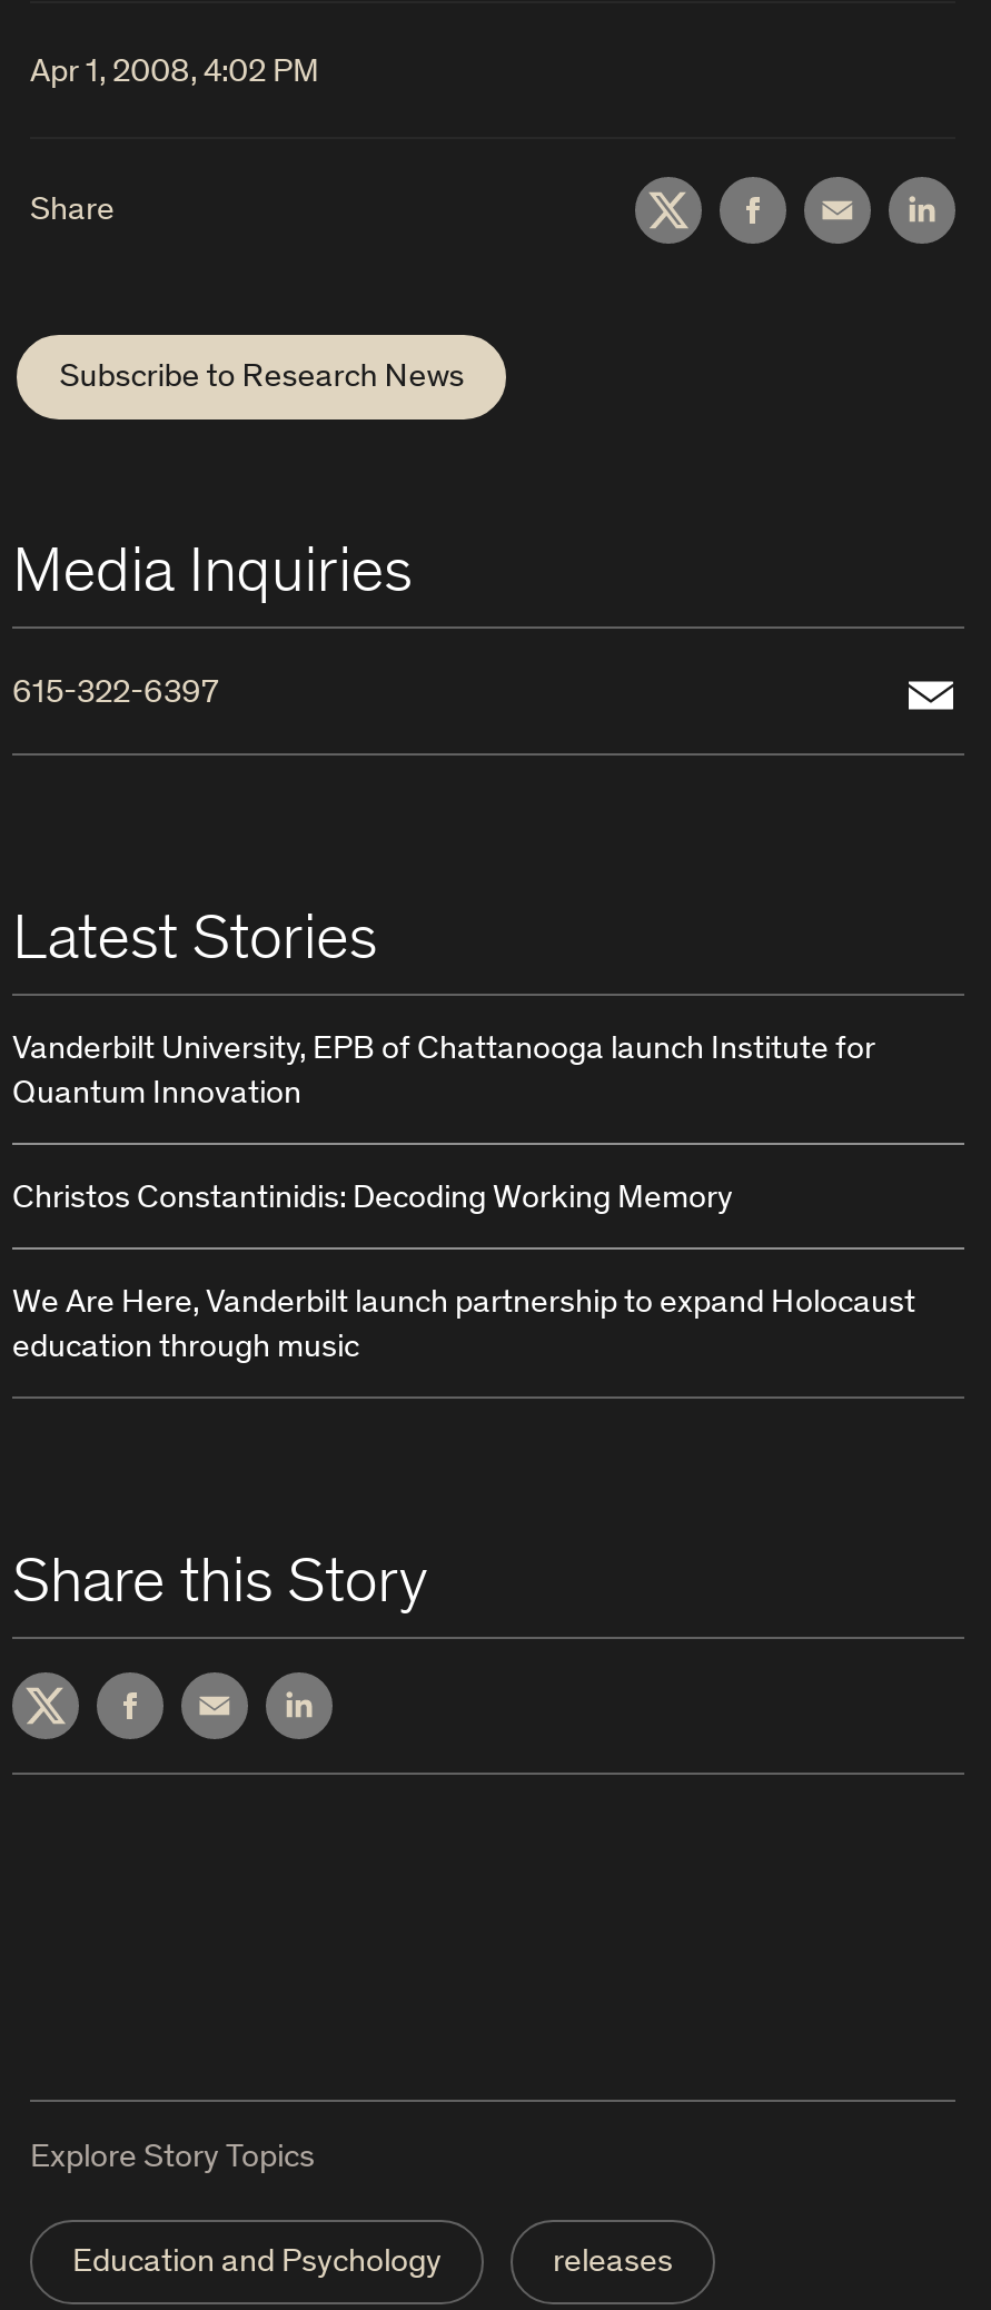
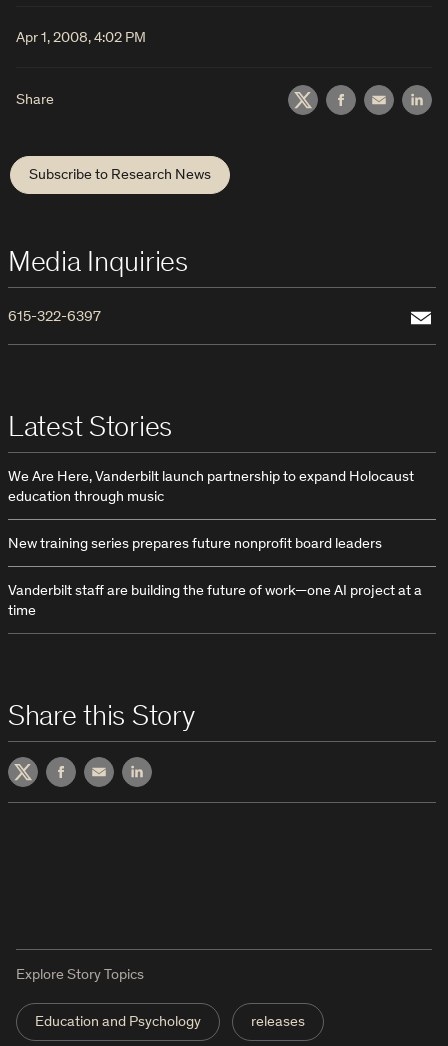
- Vanderbilt University, EPB of Chattanooga launch Institute for
- Quantum Innovation
- Christos Constantinidis: Decoding Working Memory

moved up: We Are Here, Vanderbilt launch partnership to expand Holocaust | education through music

+ New training series prepares future nonprofit board leaders
+ Vanderbilt staff are building the future of work—one AI project at a
+ time
